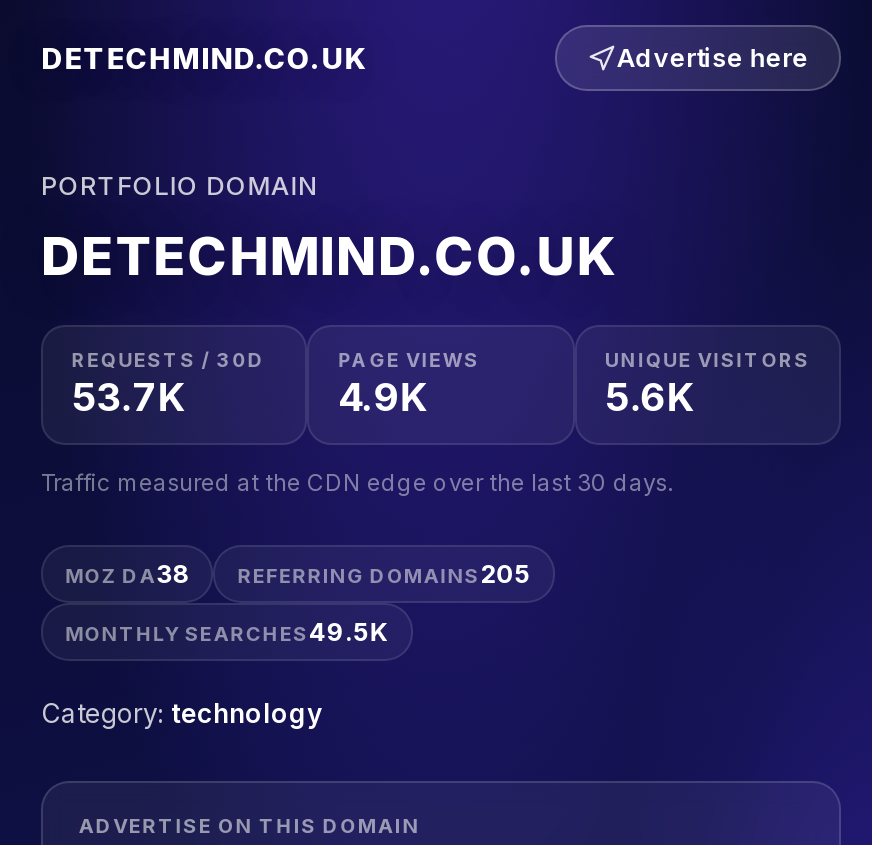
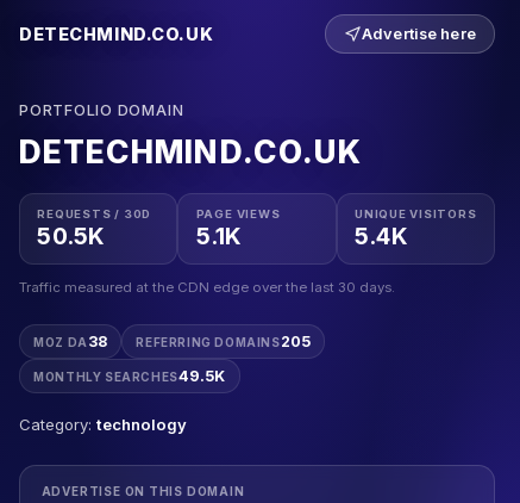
- 53.7K
+ 50.5K

- 4.9K
+ 5.1K

- 5.6K
+ 5.4K
